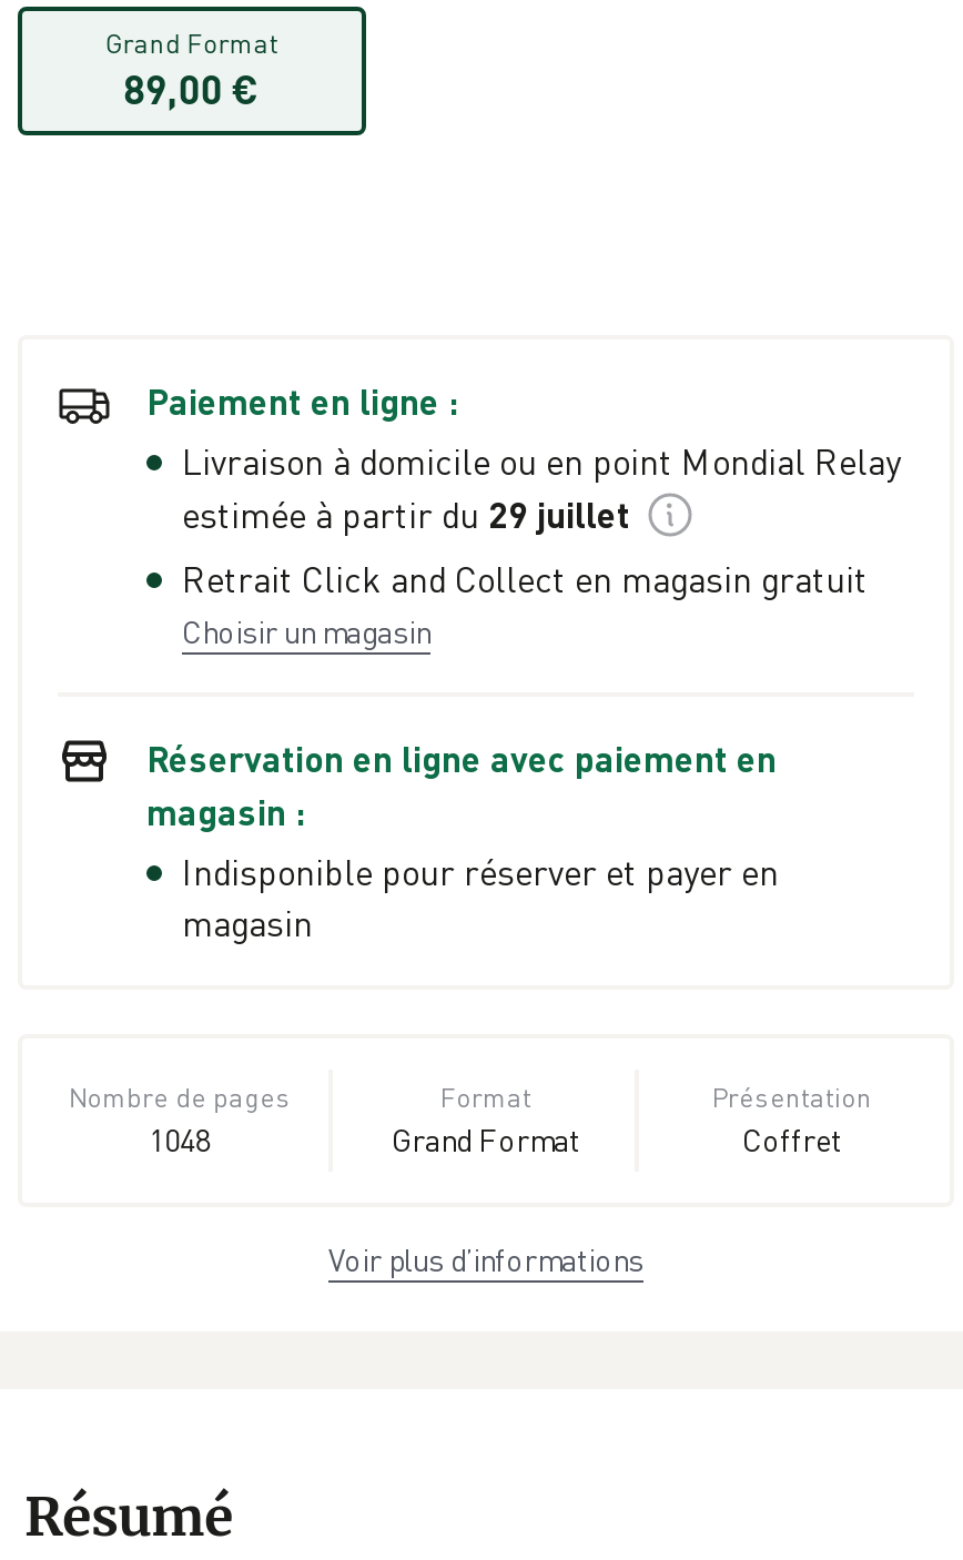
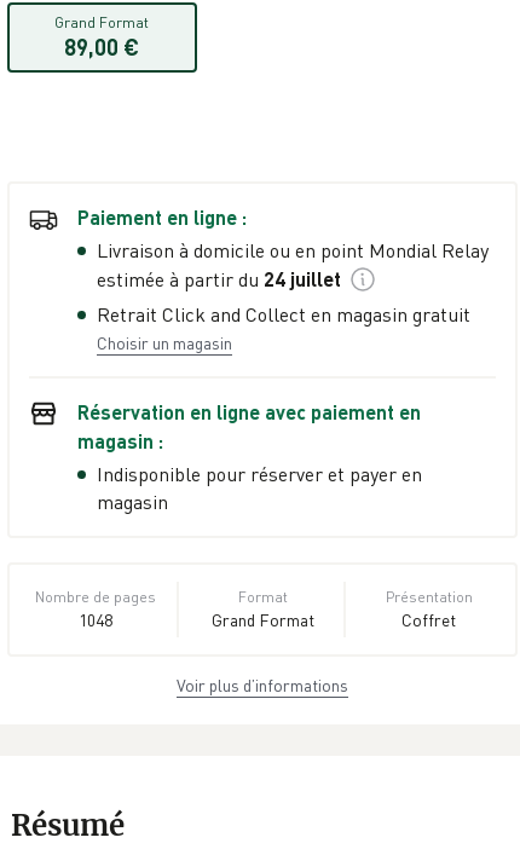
- estimée à partir du 29 juillet
+ estimée à partir du 24 juillet
